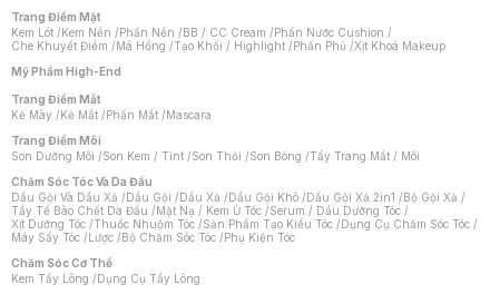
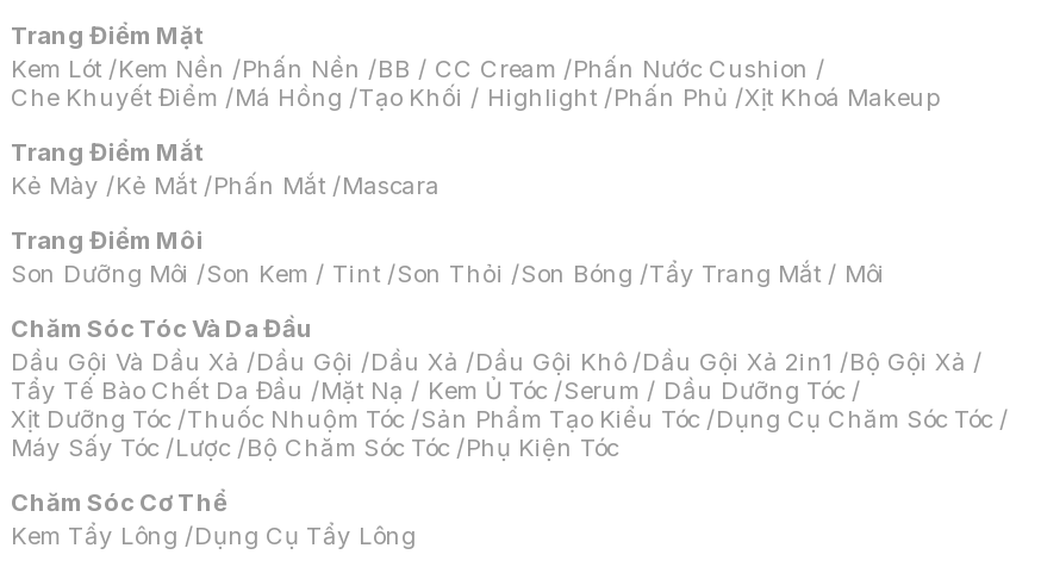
- Mỹ Phẩm High-End
